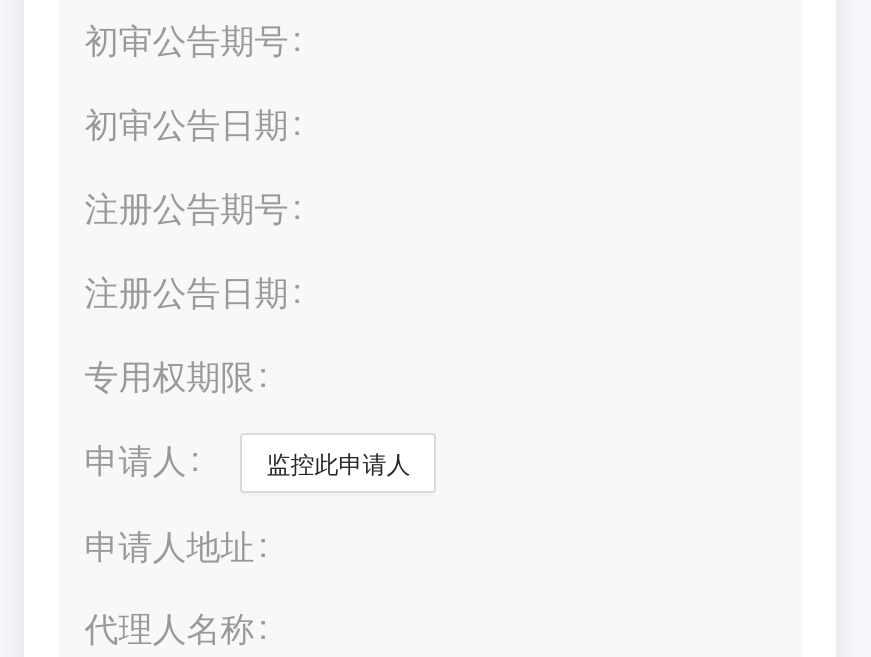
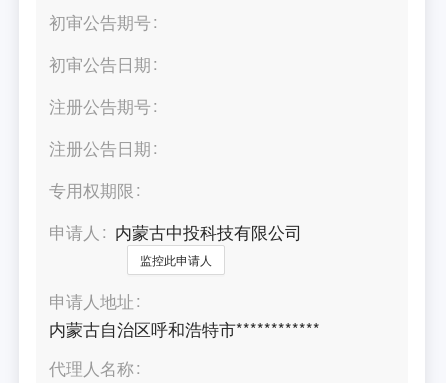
+ 内蒙古中投科技有限公司

+ 内蒙古自治区呼和浩特市************
